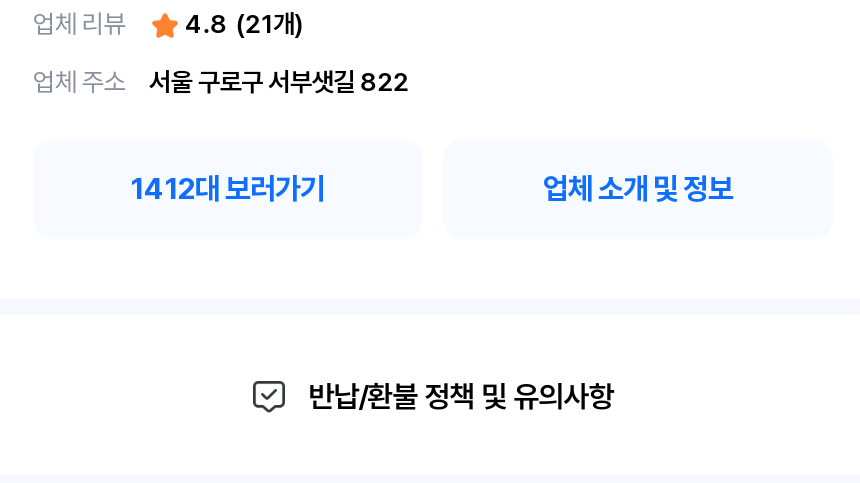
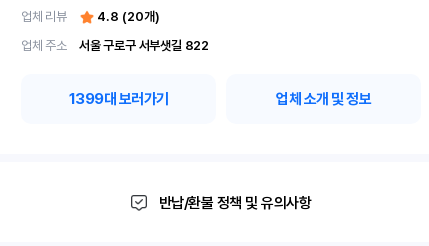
- 업체 리뷰 4.8 (21개)
+ 업체 리뷰 4.8 (20개)

- 1412대 보러가기
+ 1399대 보러가기
